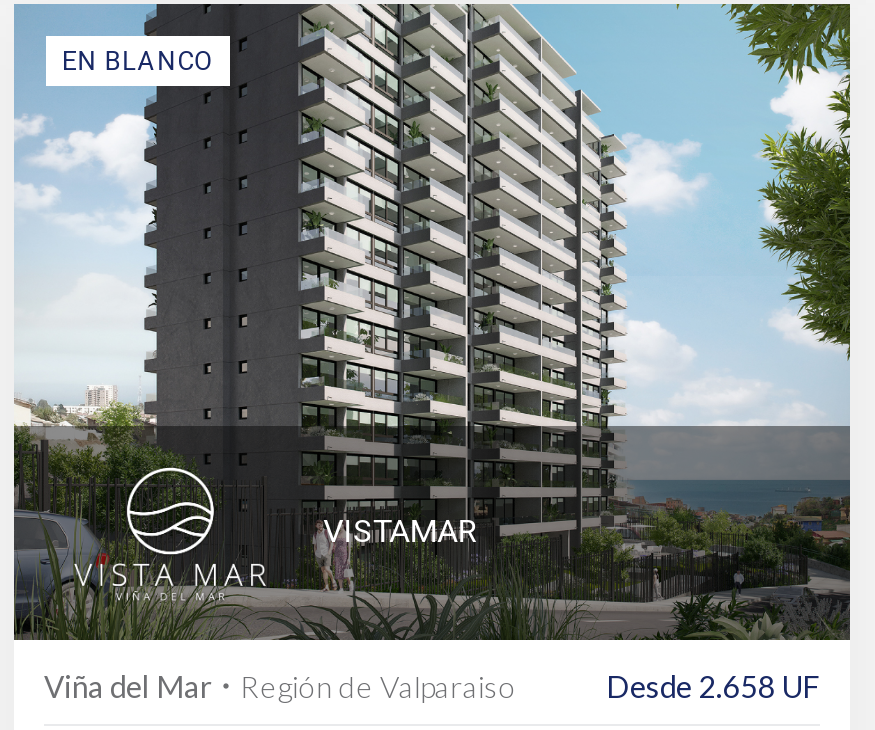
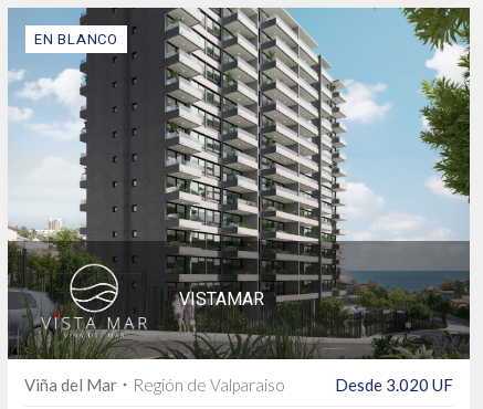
- Desde 2.658 UF
+ Desde 3.020 UF
